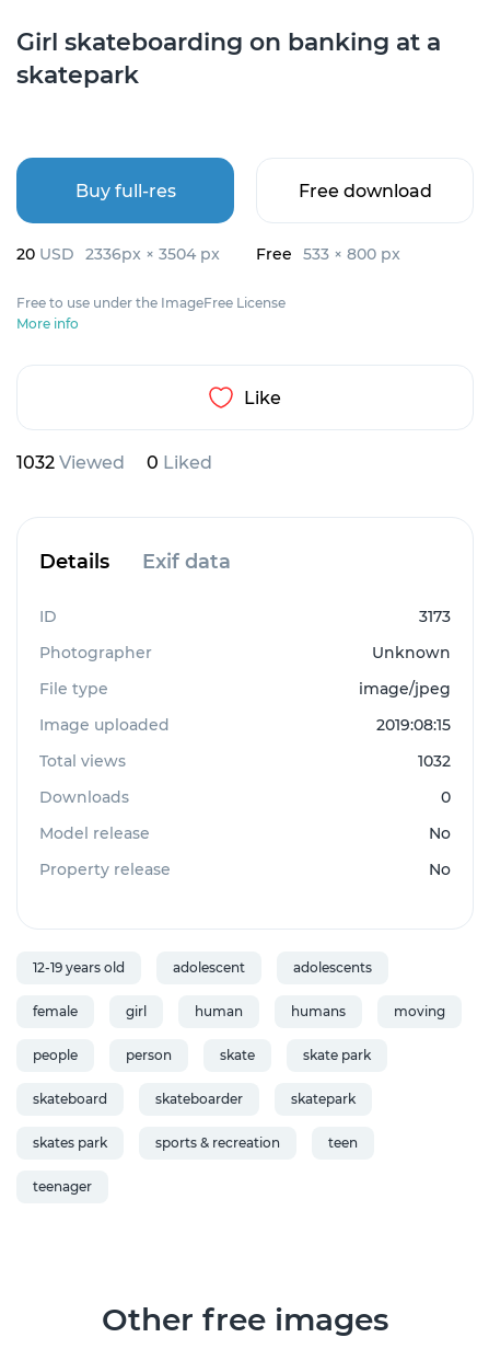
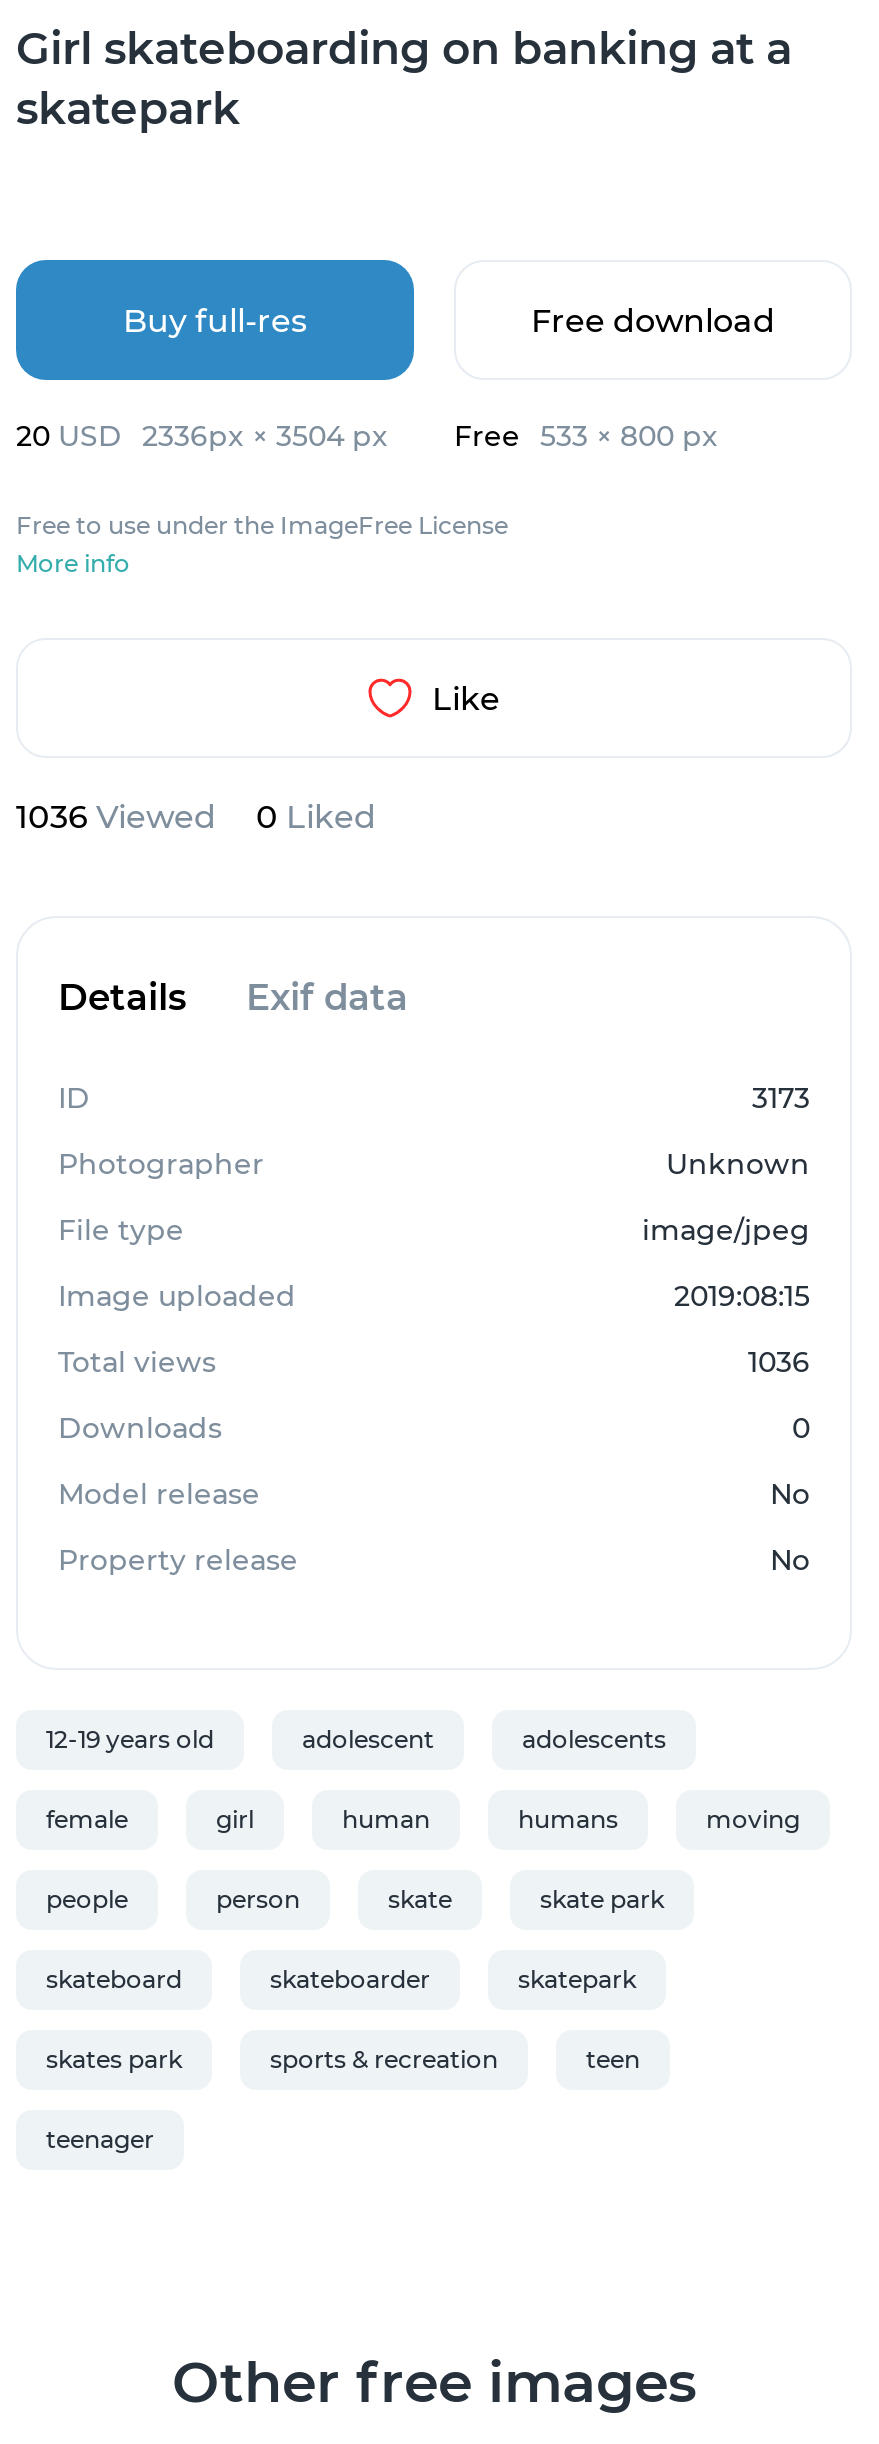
- 1032 Viewed
+ 1036 Viewed

- 1032
+ 1036
